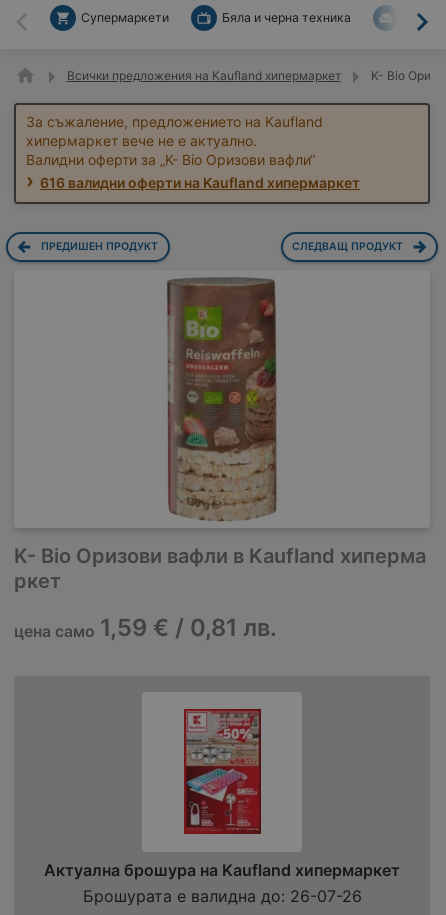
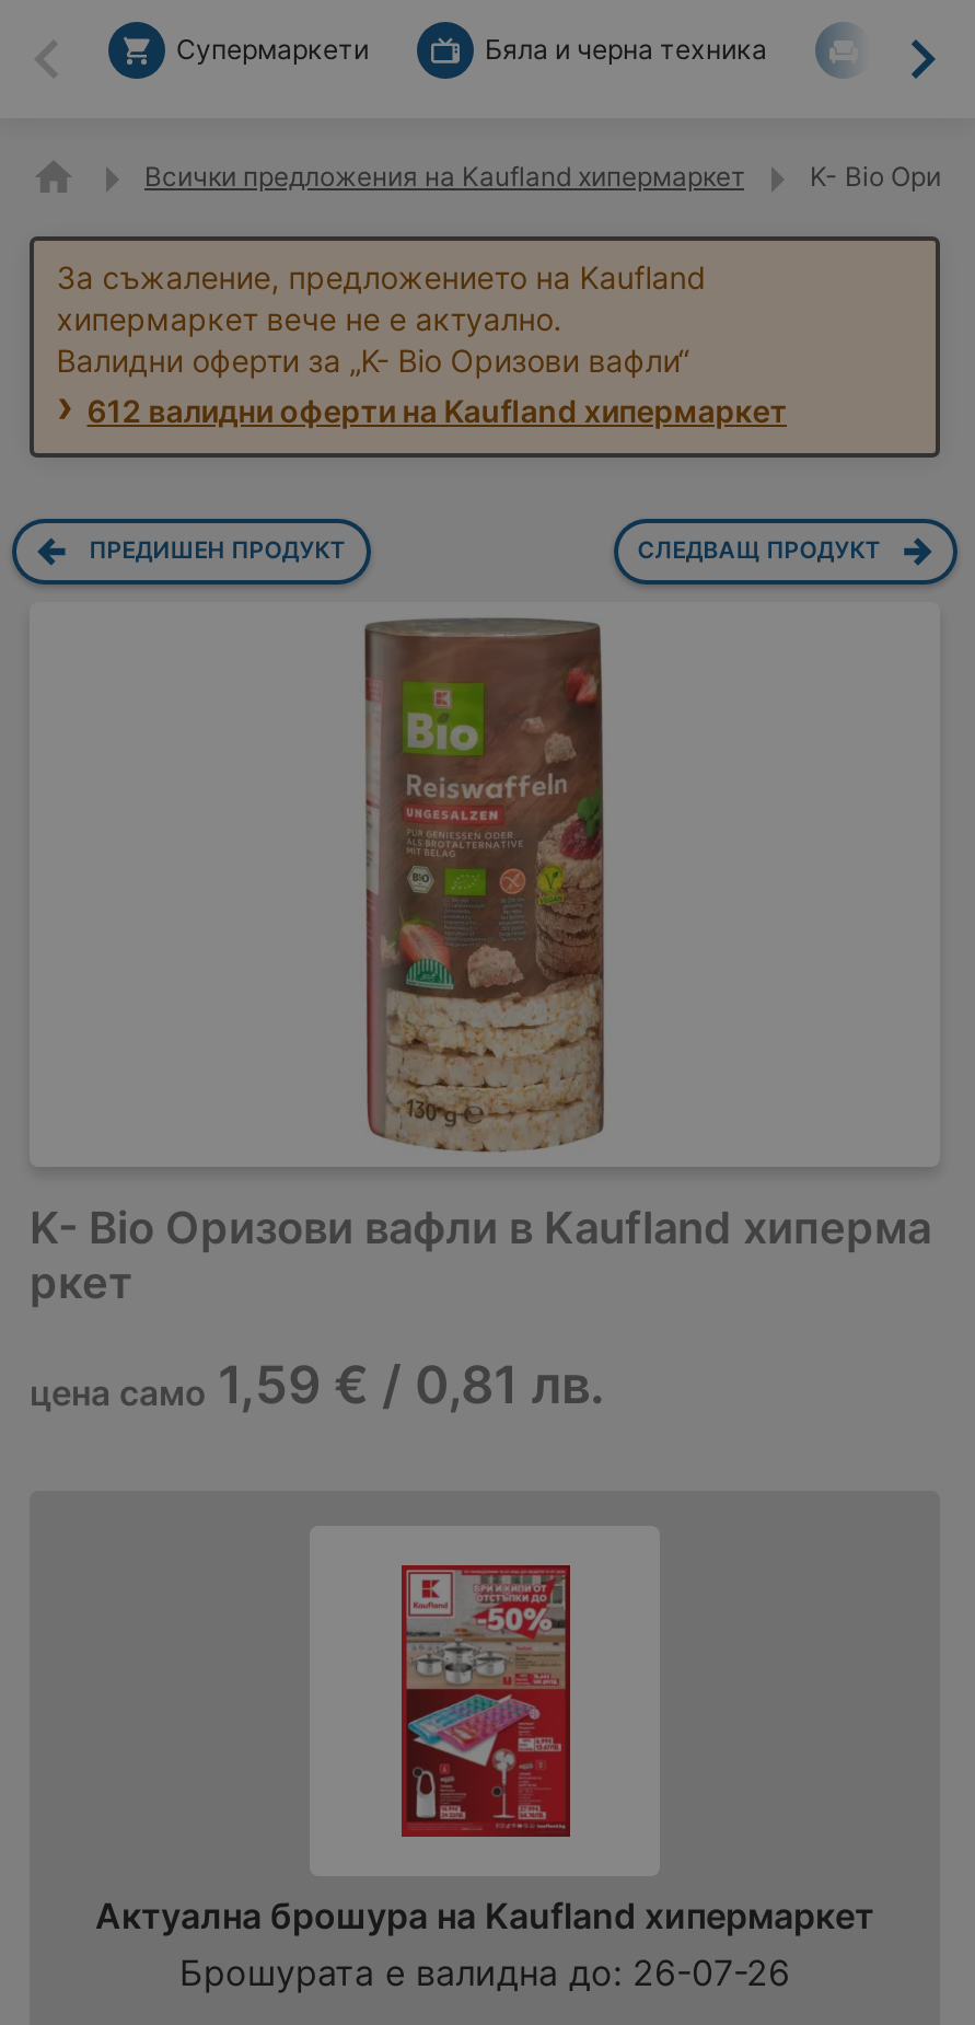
- 616 валидни оферти на Kaufland хипермаркет
+ 612 валидни оферти на Kaufland хипермаркет
